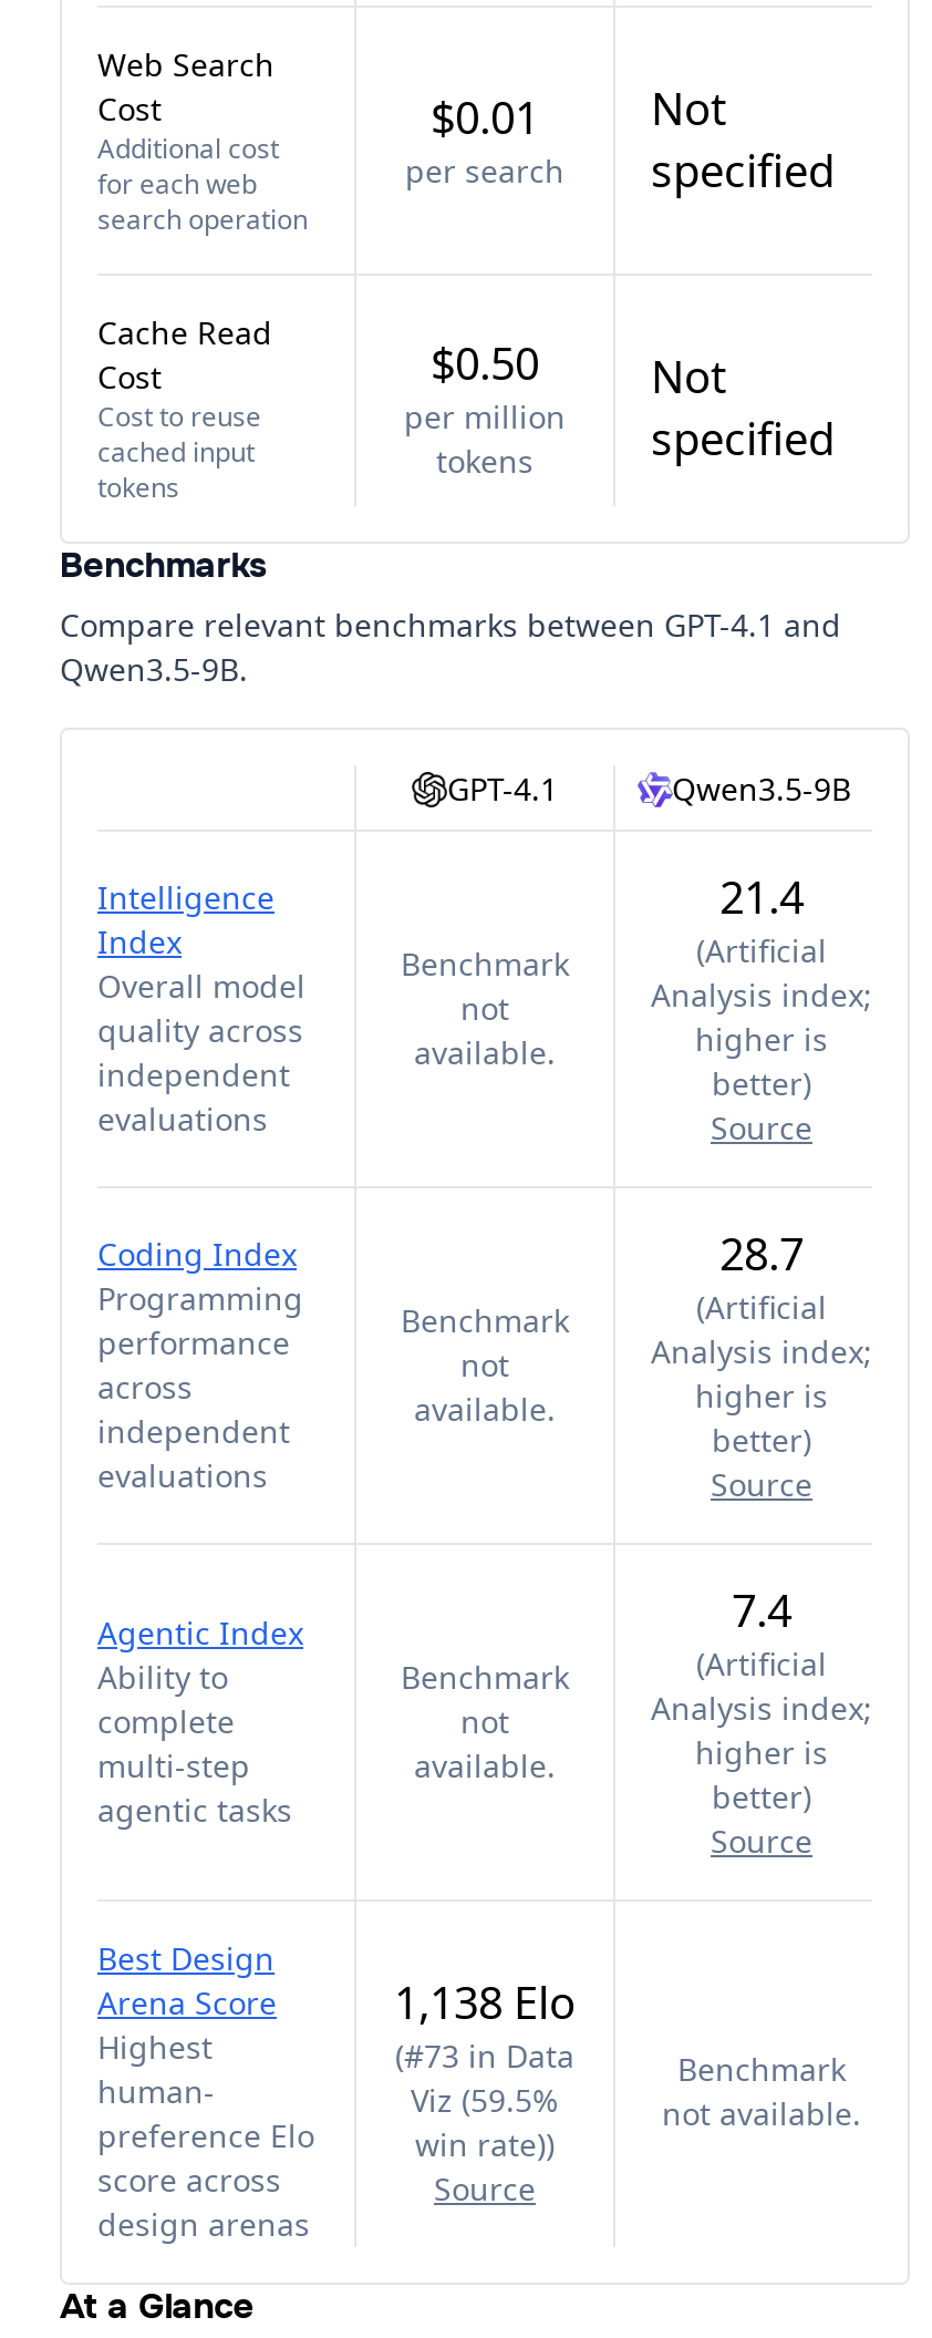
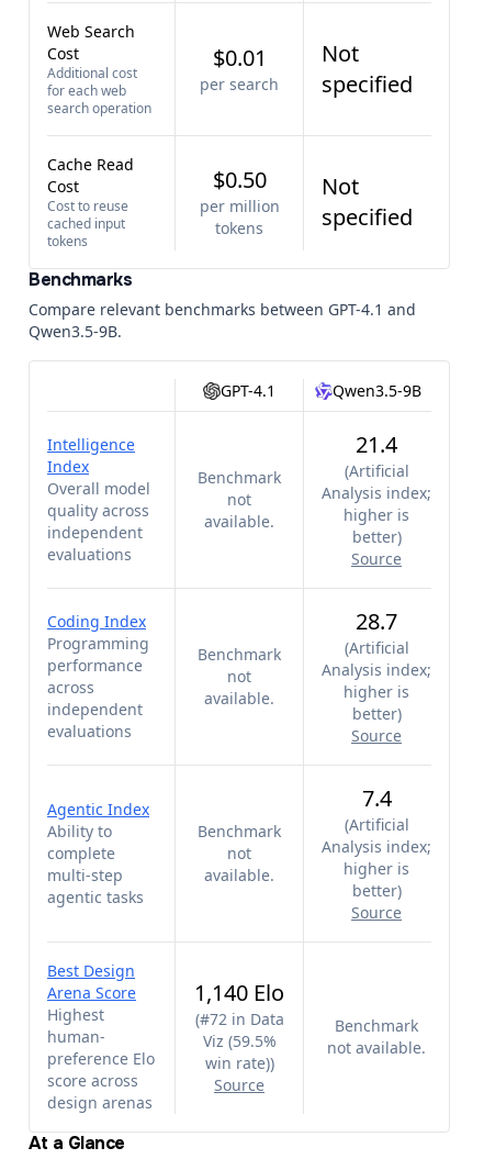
- 1,138 Elo
+ 1,140 Elo

- (#73 in Data
+ (#72 in Data
